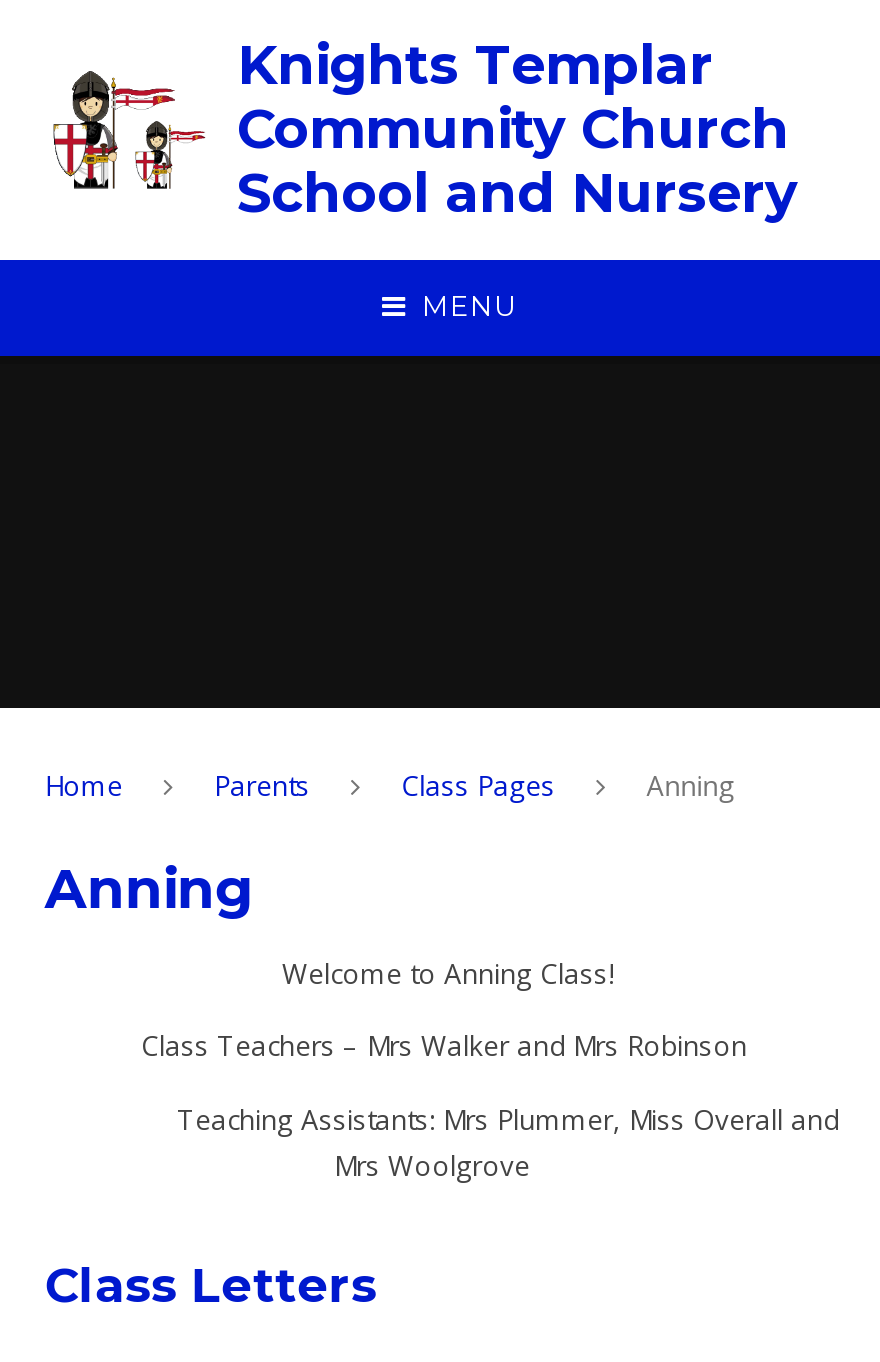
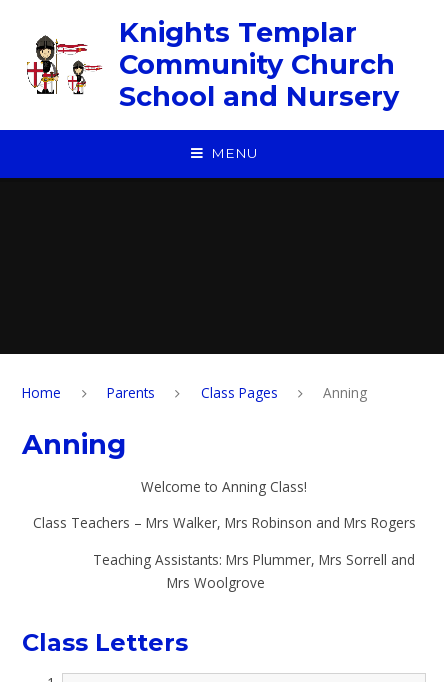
- Class Teachers – Mrs Walker and Mrs Robinson
+ Class Teachers – Mrs Walker, Mrs Robinson and Mrs Rogers

- Teaching Assistants: Mrs Plummer, Miss Overall and
+ Teaching Assistants: Mrs Plummer, Mrs Sorrell and
